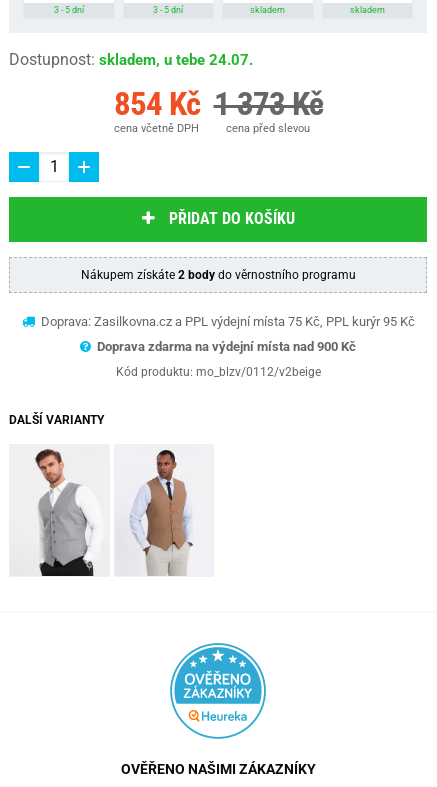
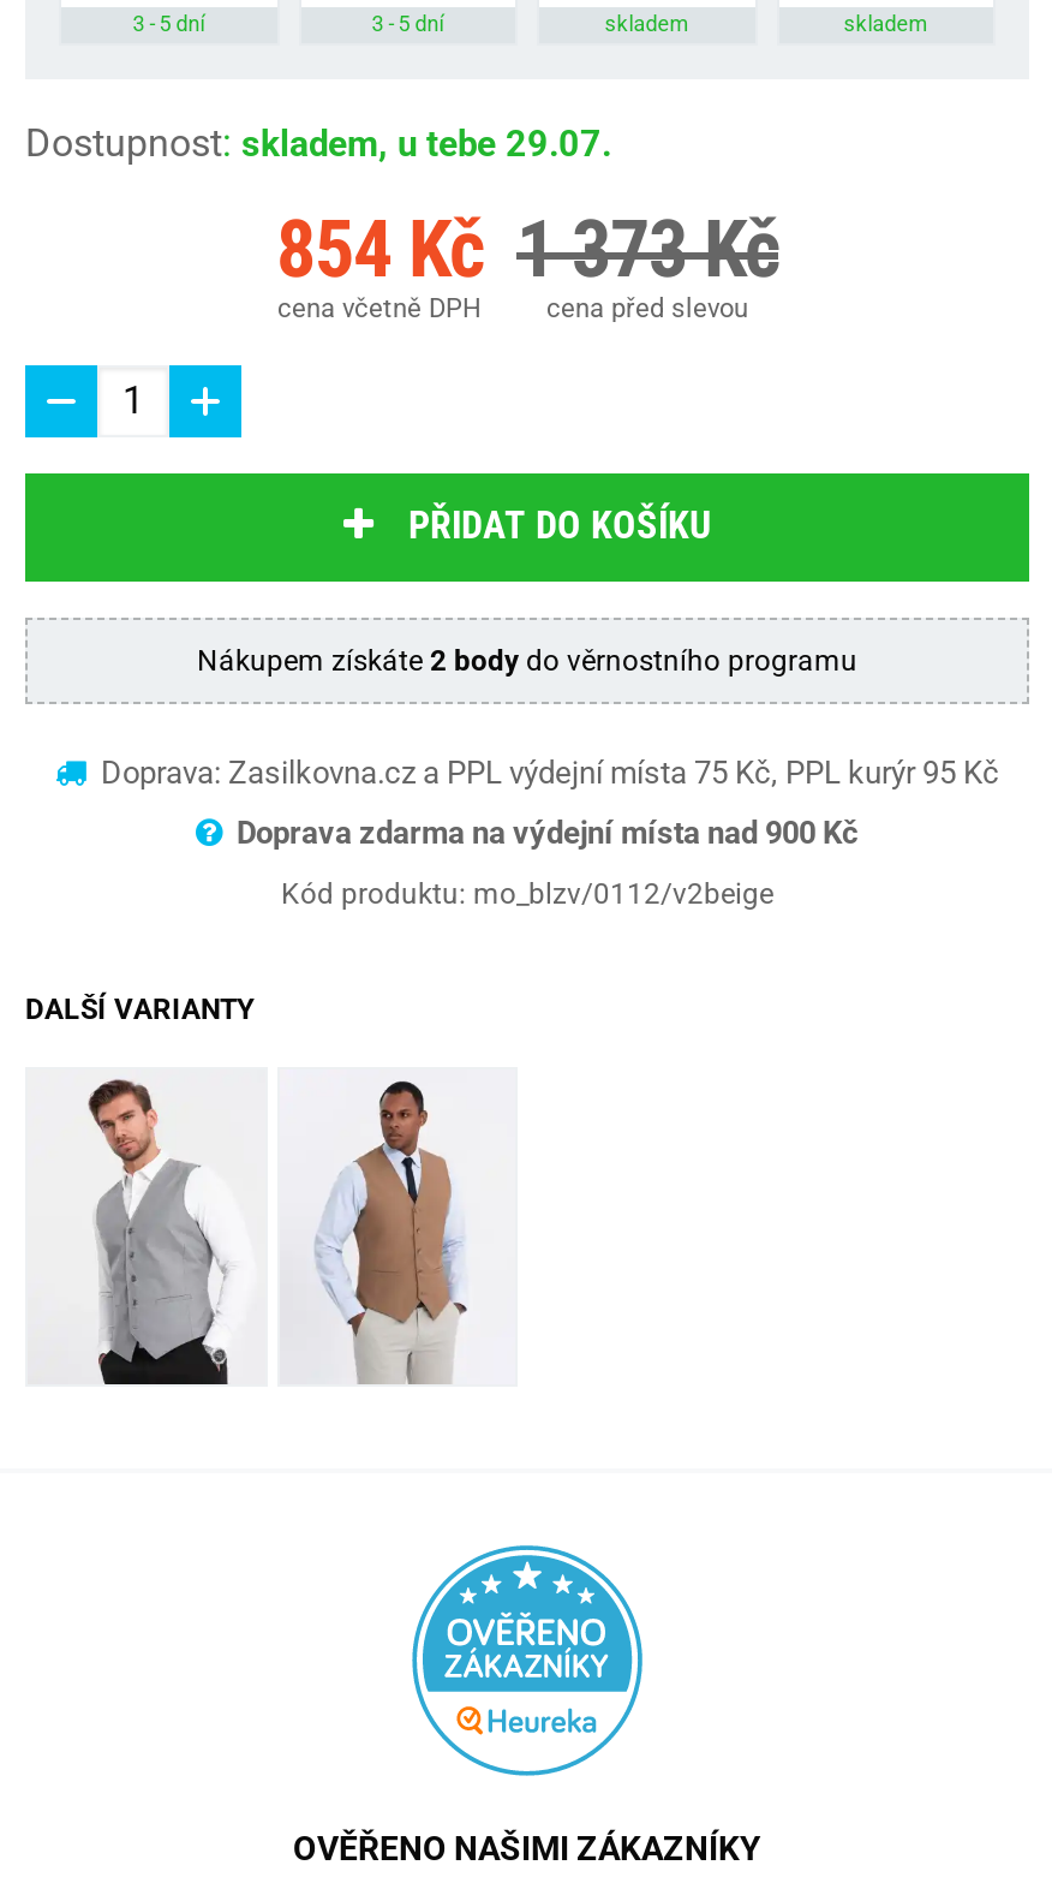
- Dostupnost: skladem, u tebe 24.07.
+ Dostupnost: skladem, u tebe 29.07.
